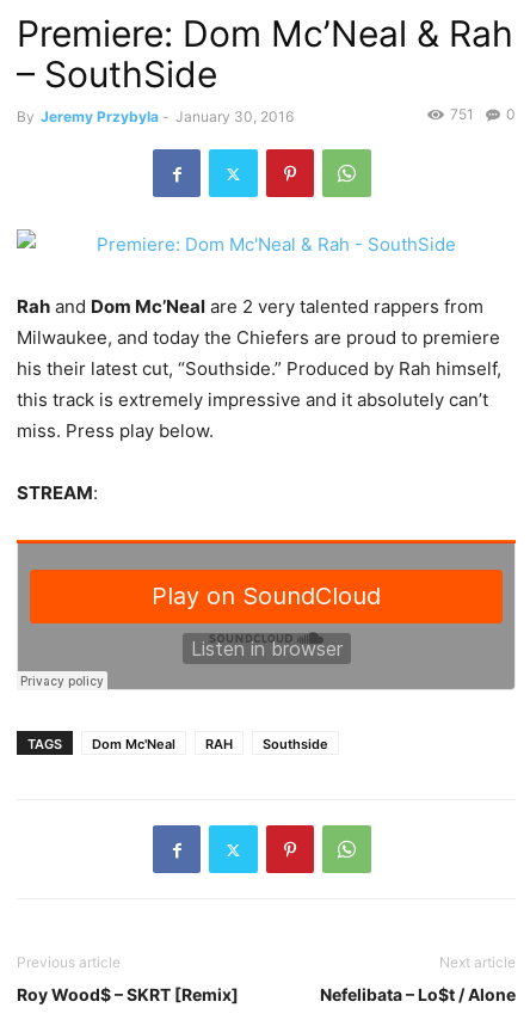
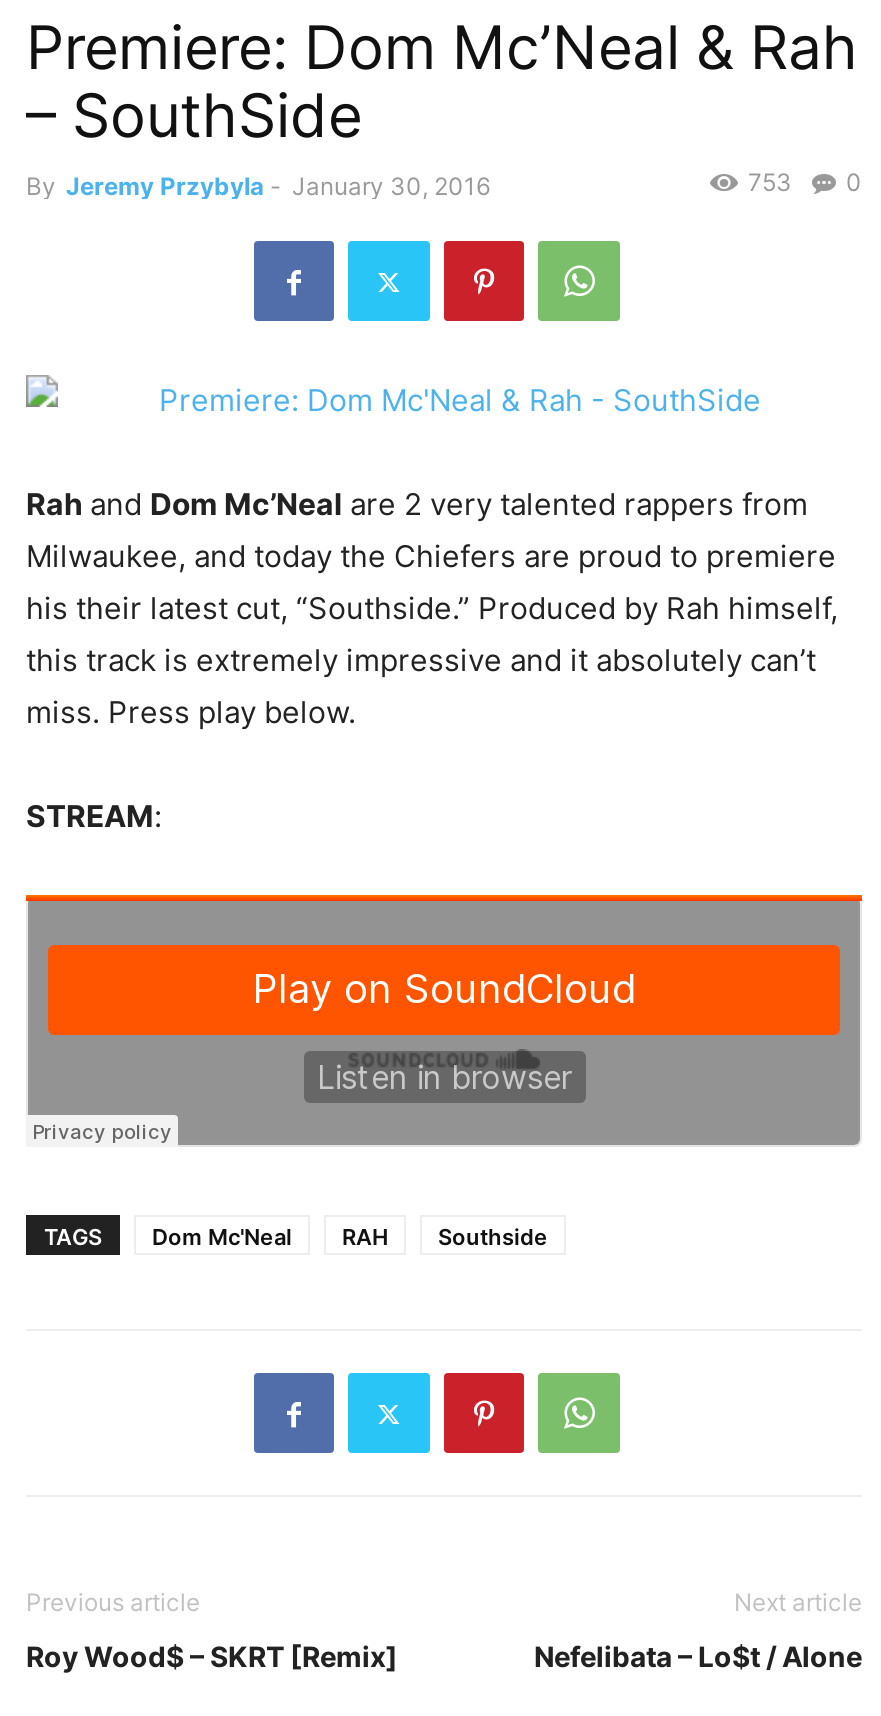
- 751 0
+ 753 0
